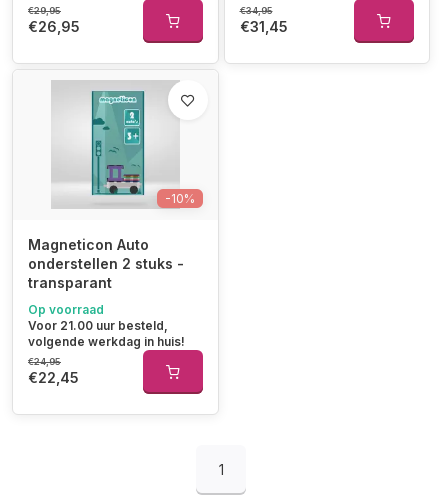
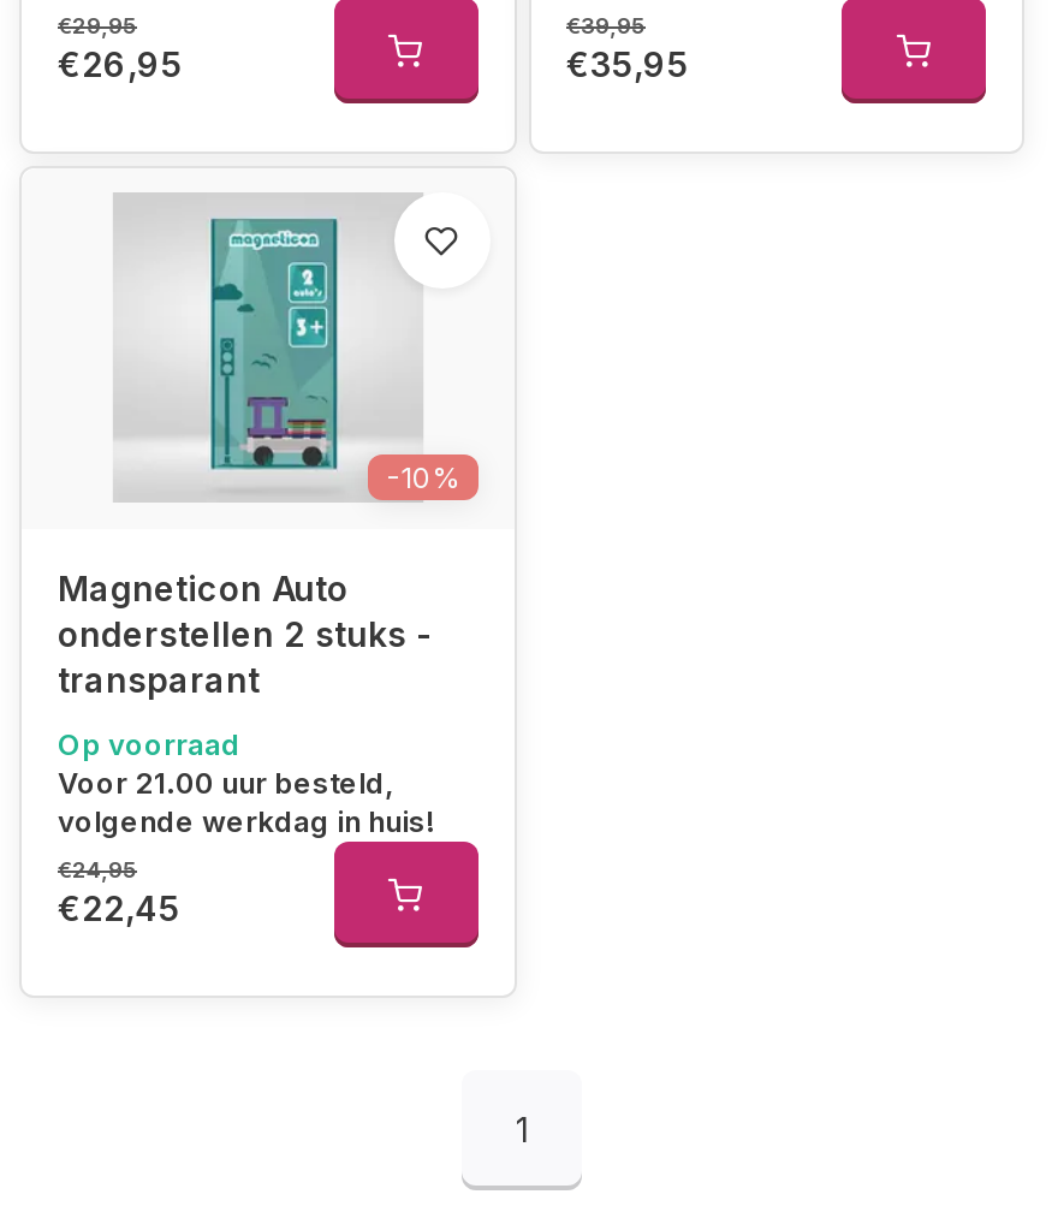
- €34,95
+ €39,95

- €31,45
+ €35,95
